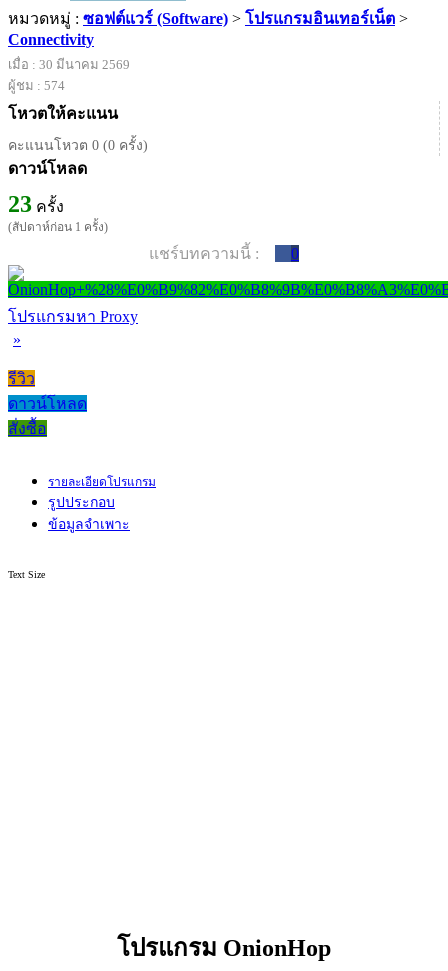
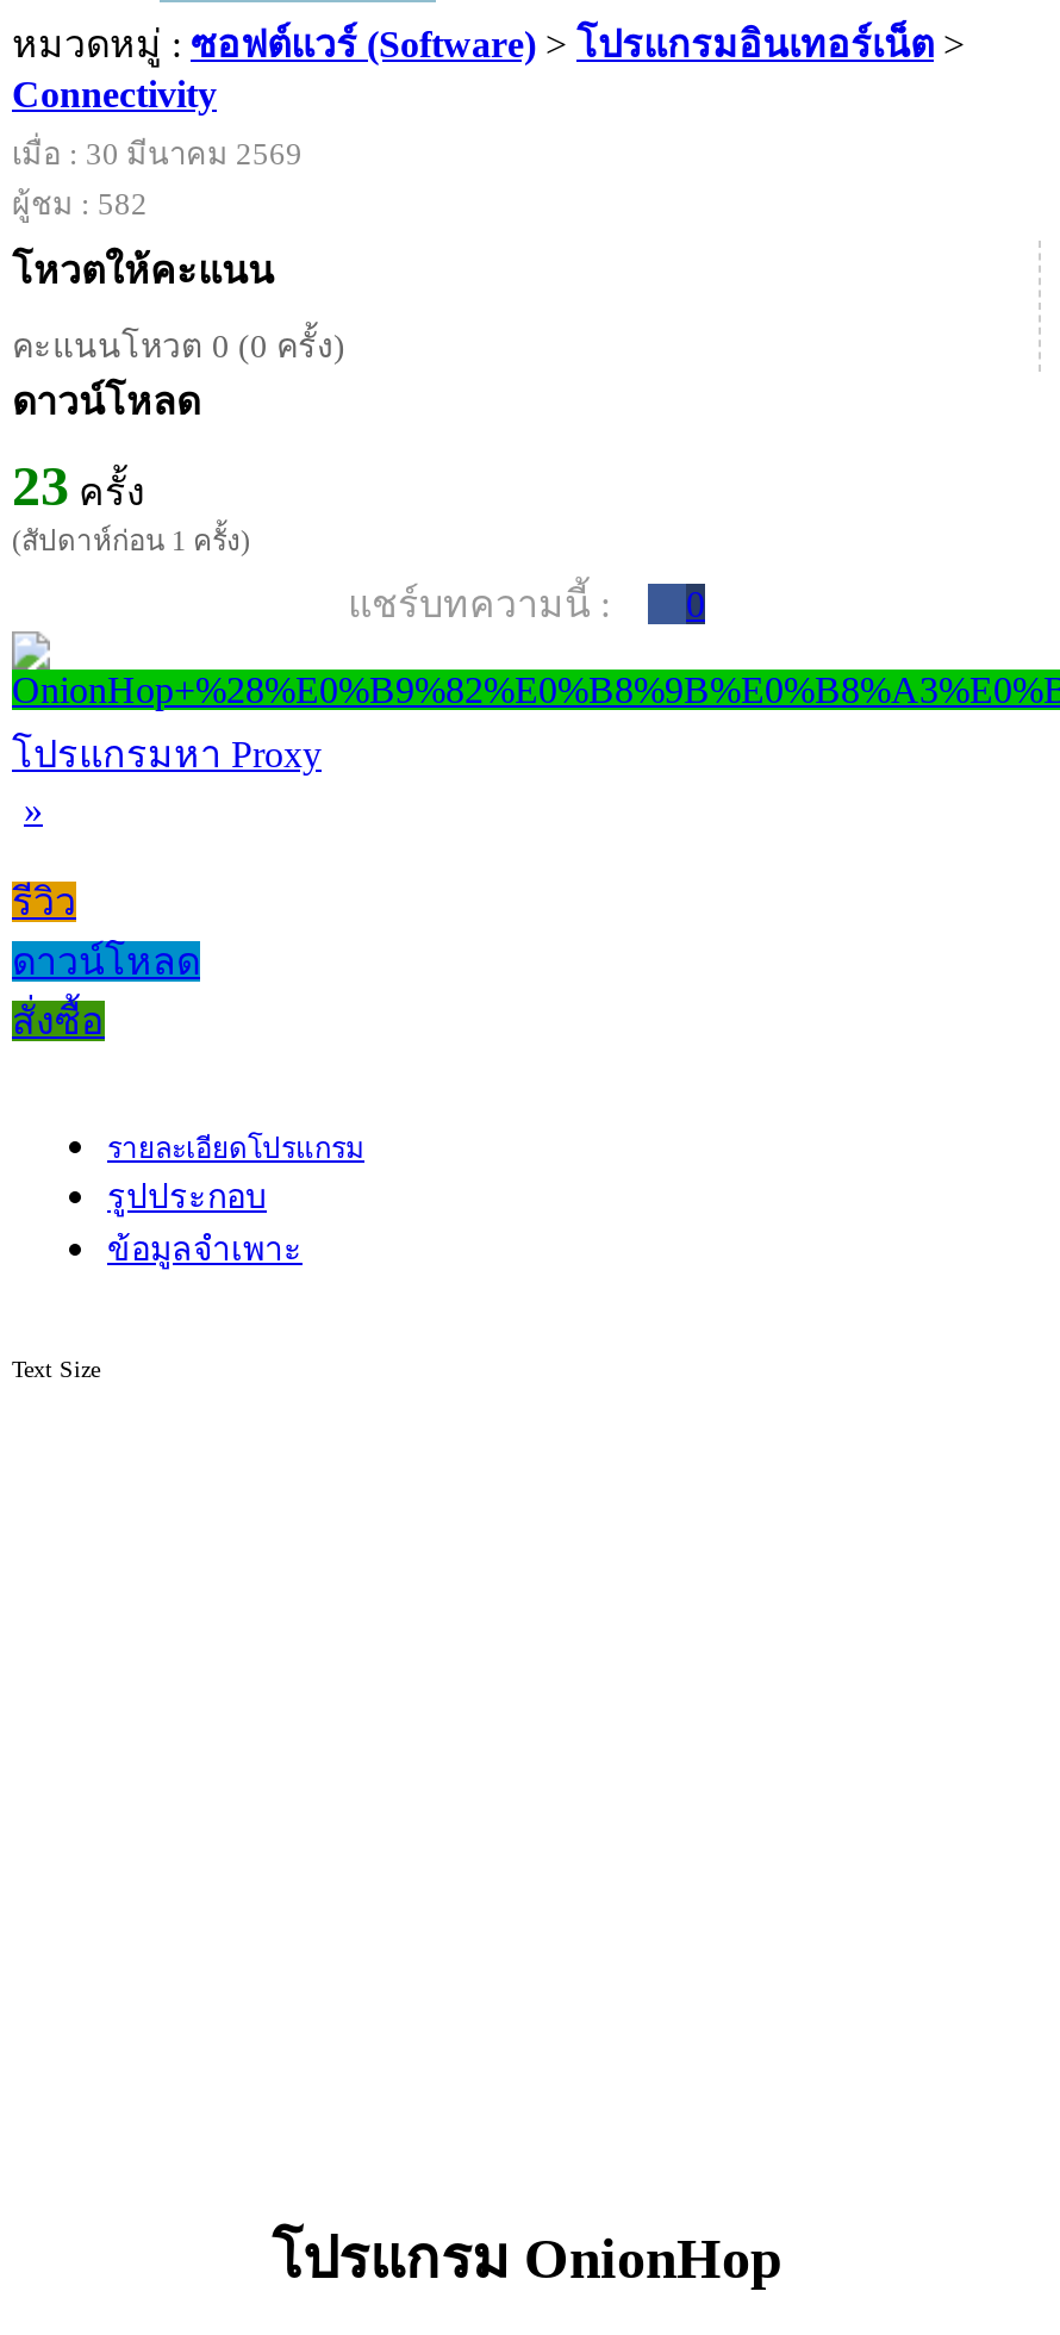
- ผู้ชม : 574
+ ผู้ชม : 582
